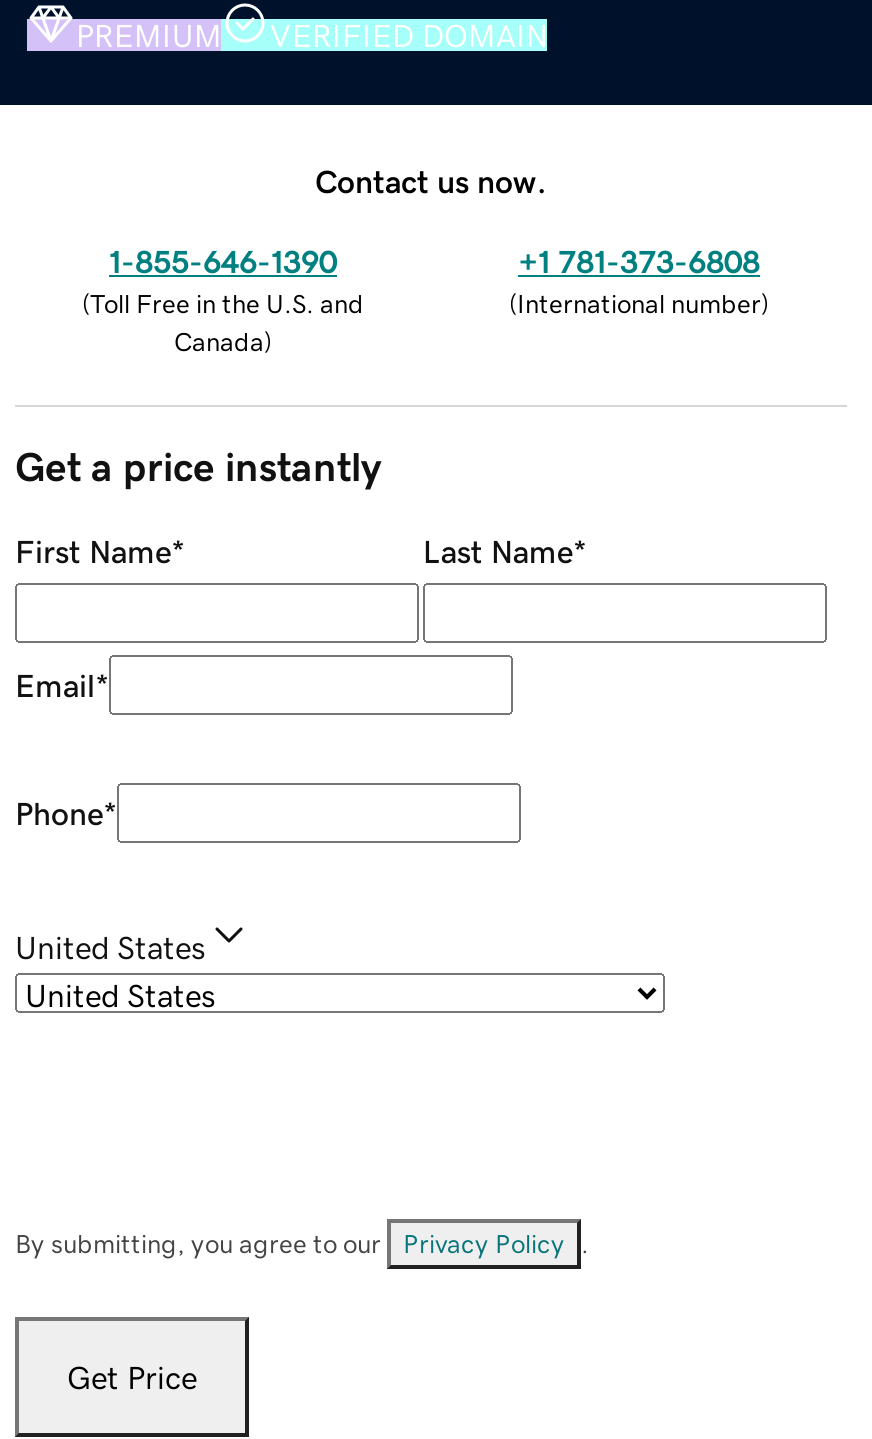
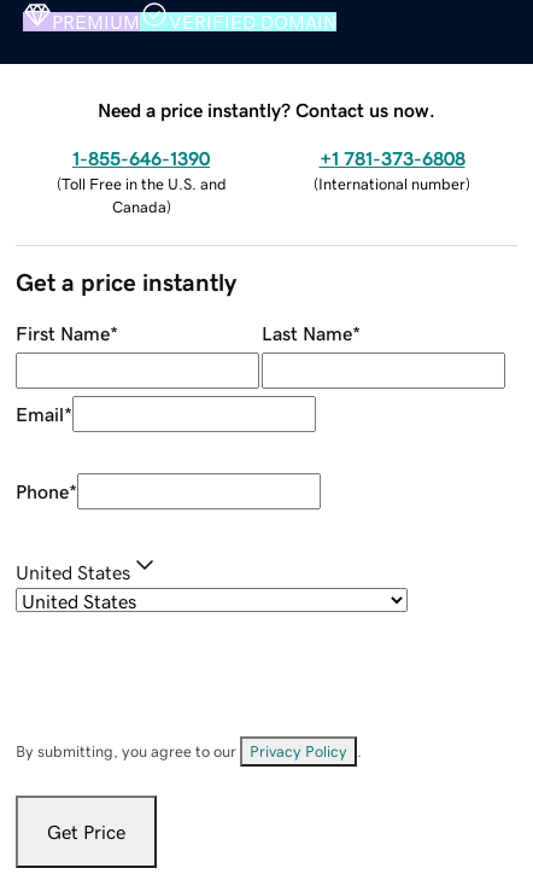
- Contact us now.
+ Need a price instantly? Contact us now.
